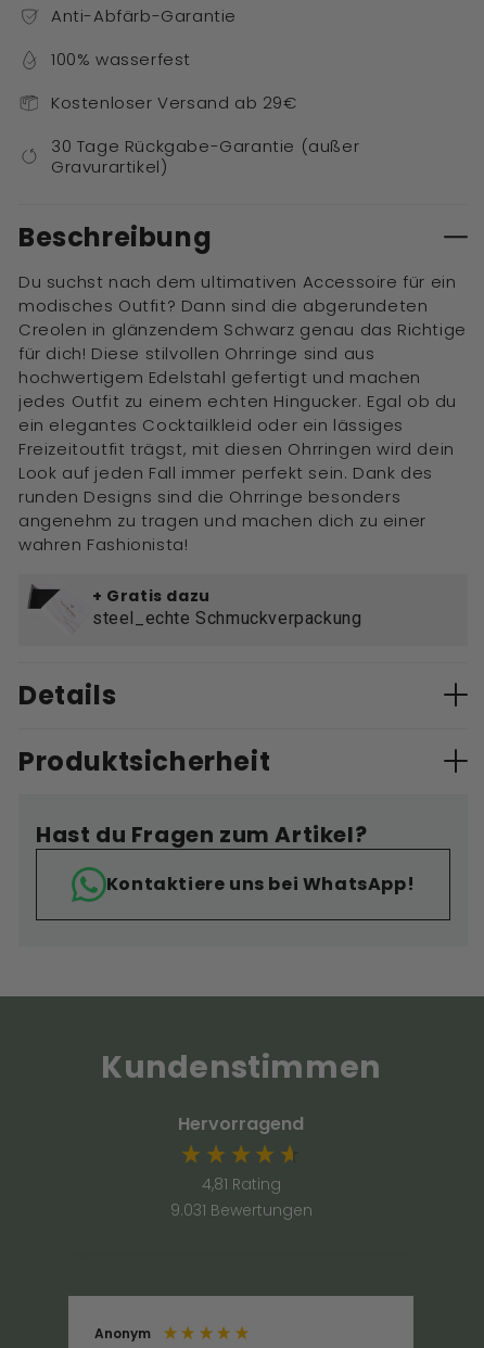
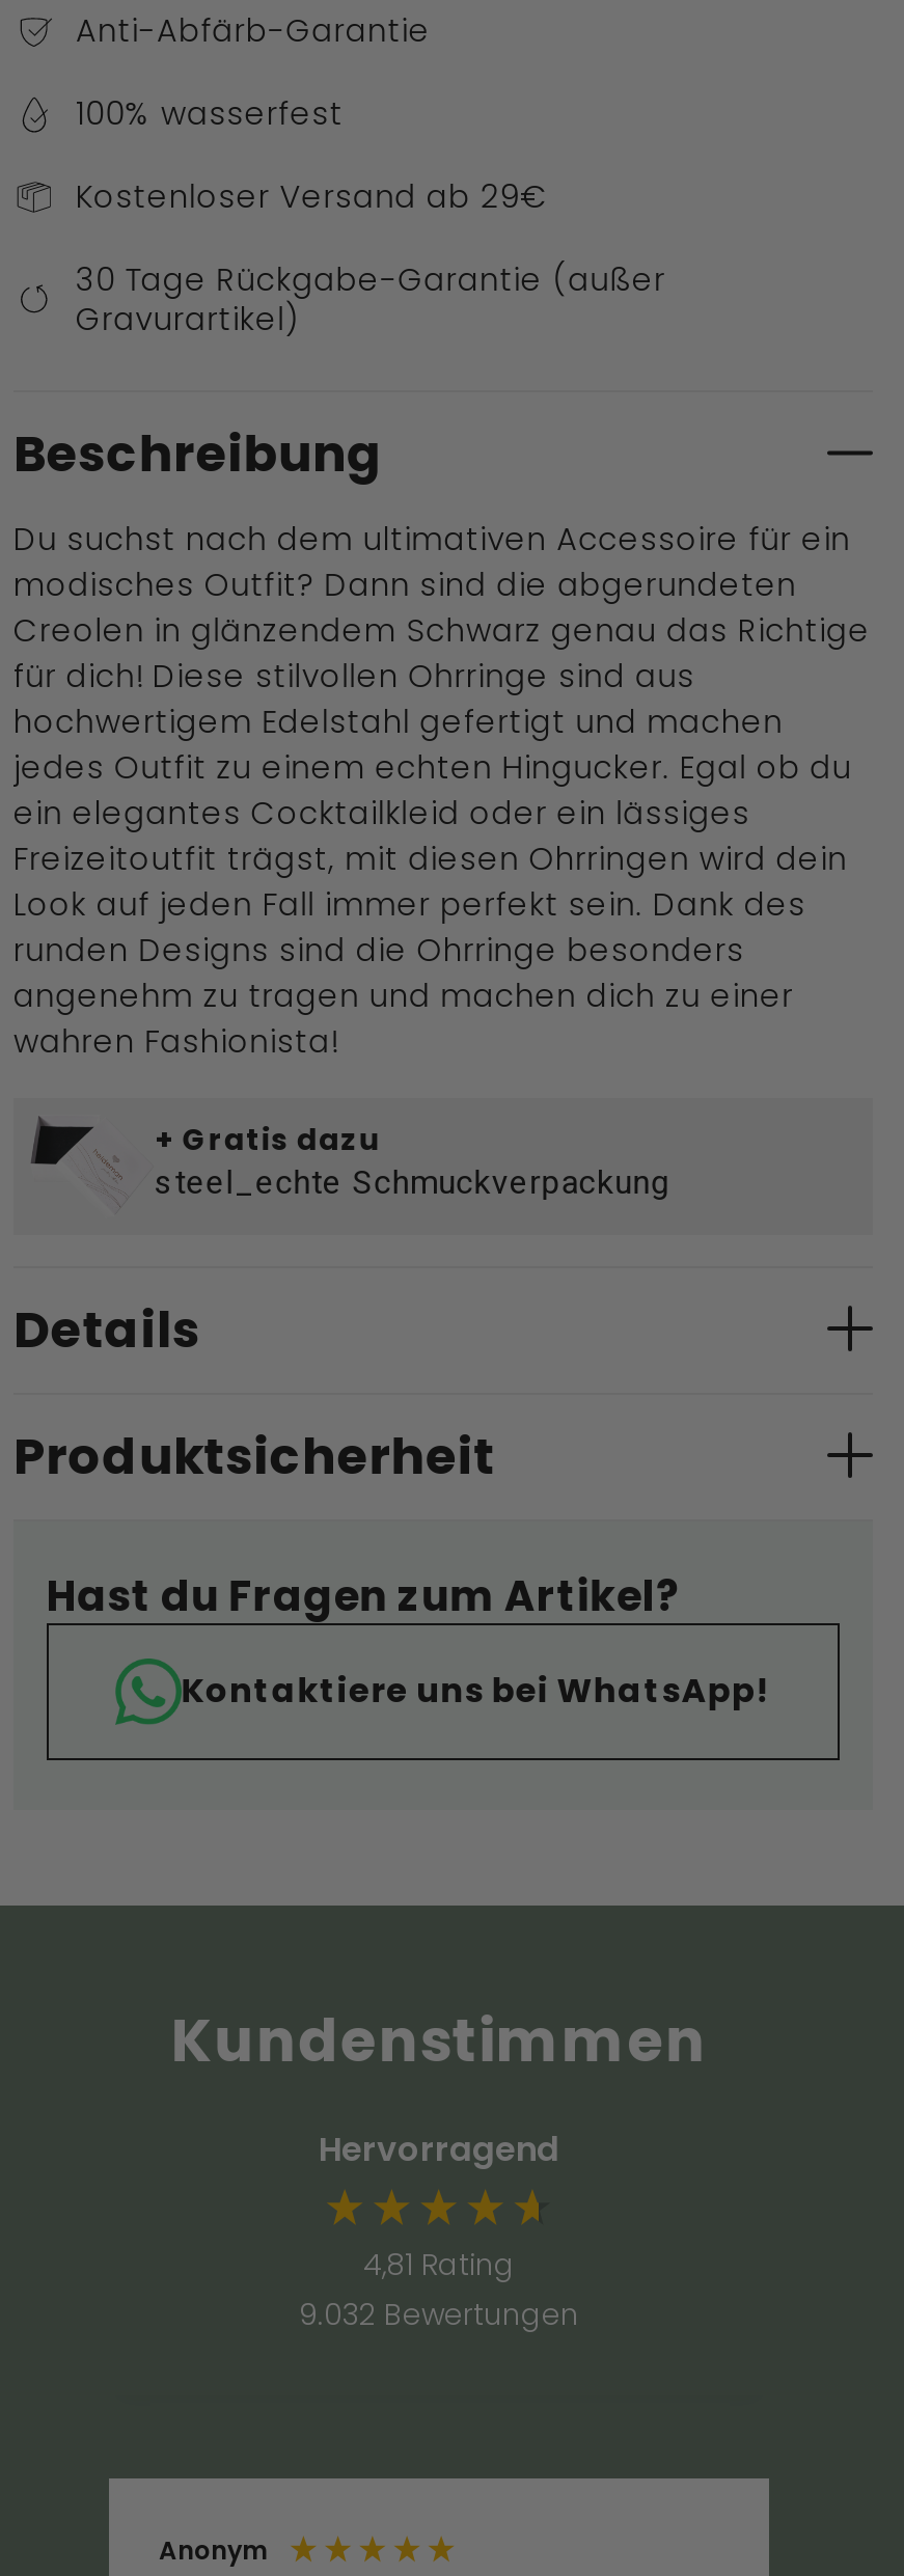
- 9.031 Bewertungen
+ 9.032 Bewertungen
